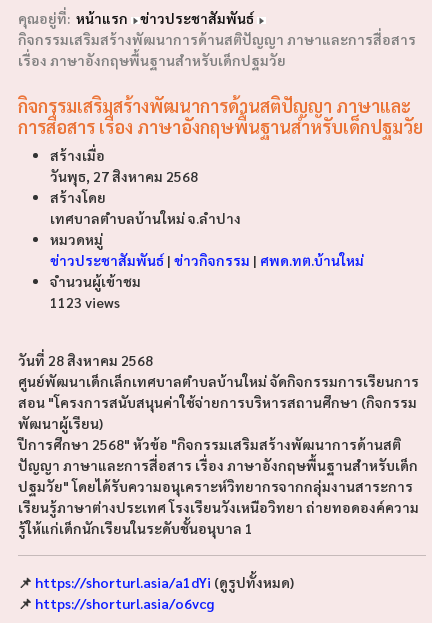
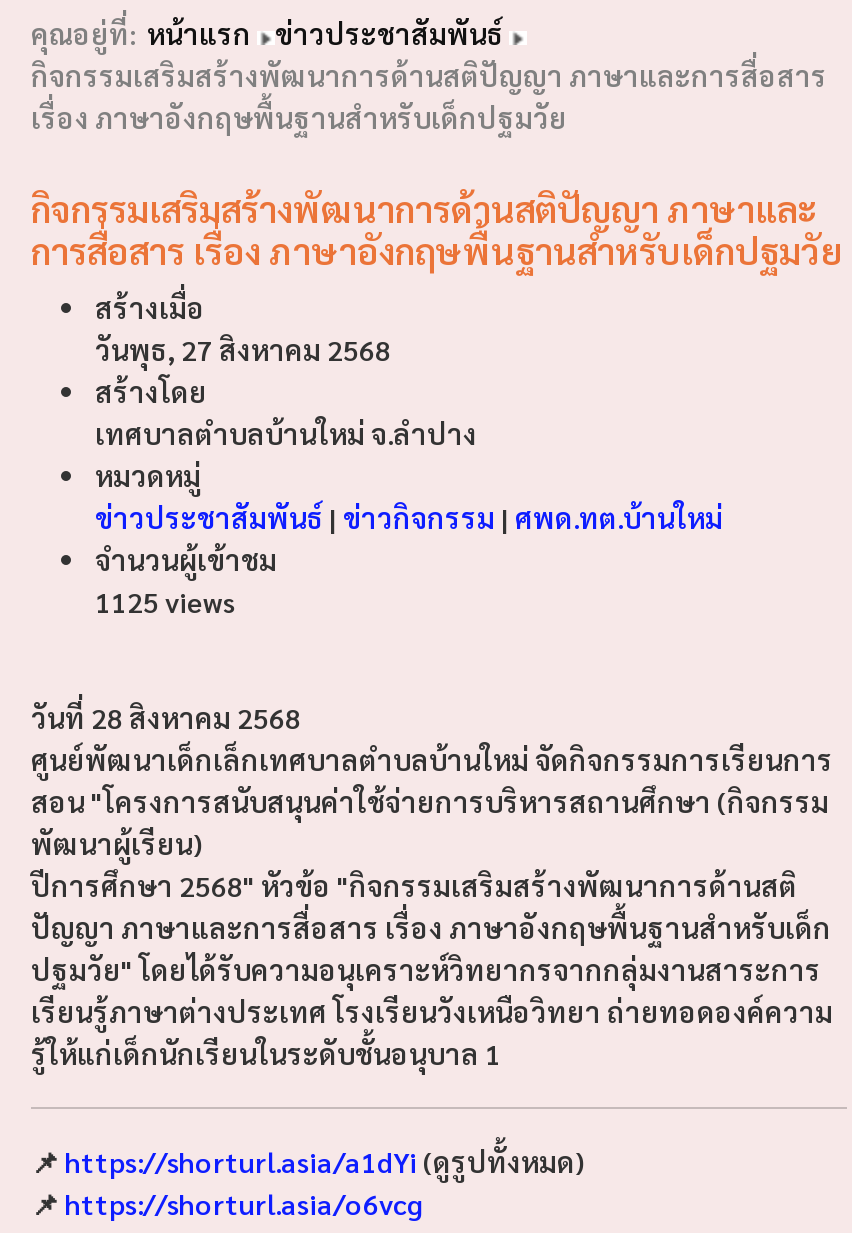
- 1123 views
+ 1125 views
